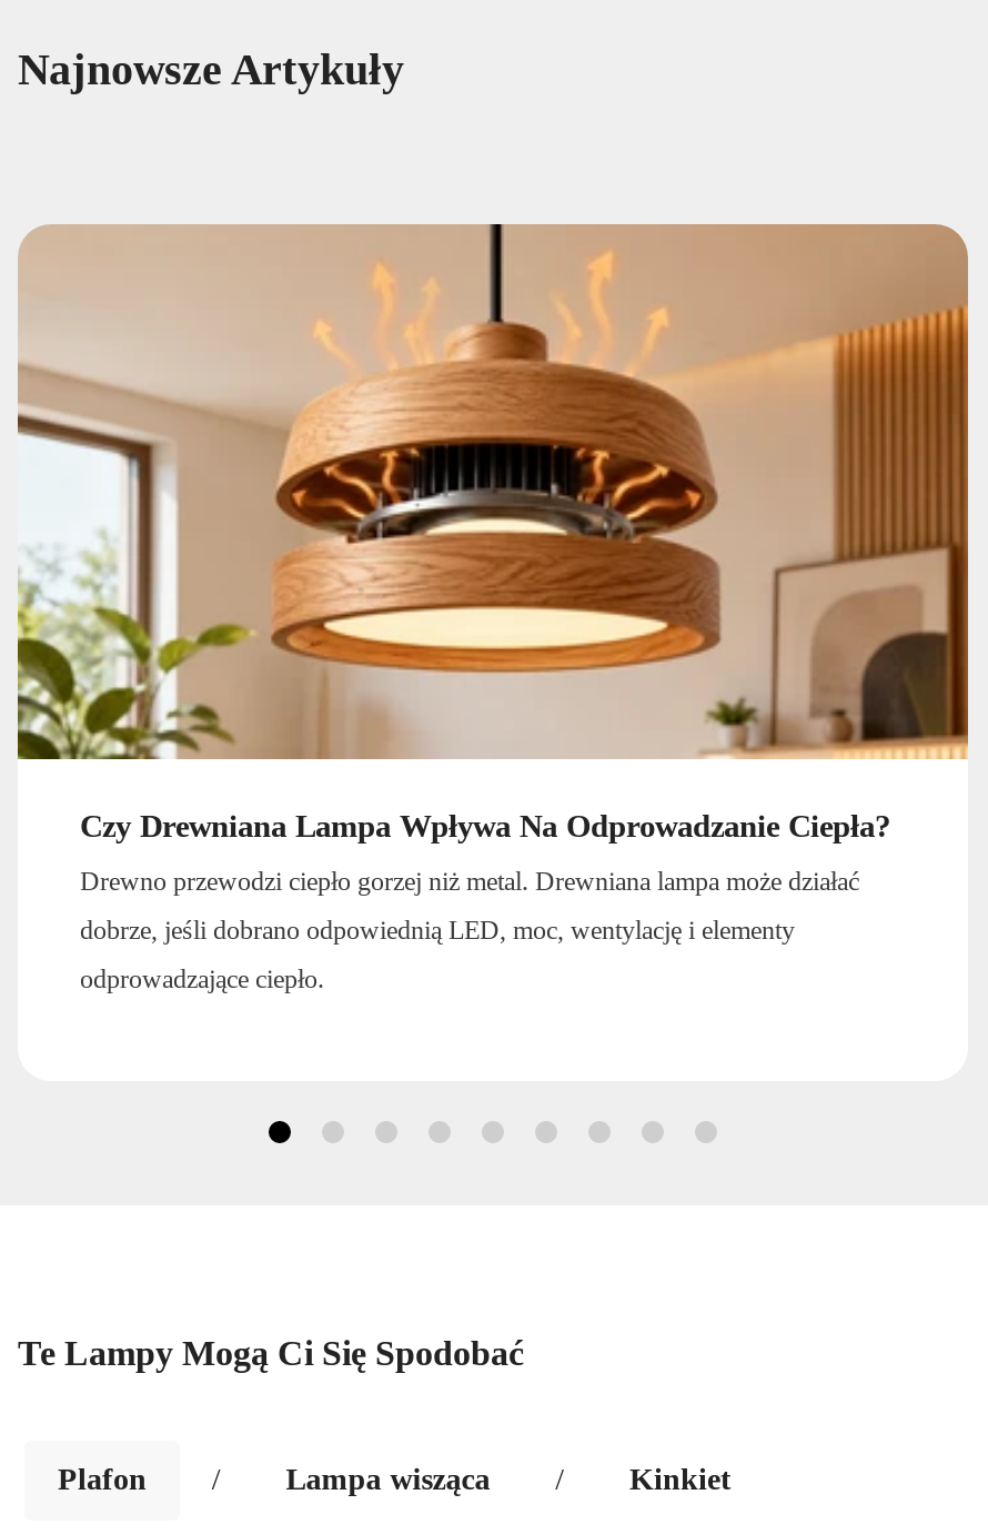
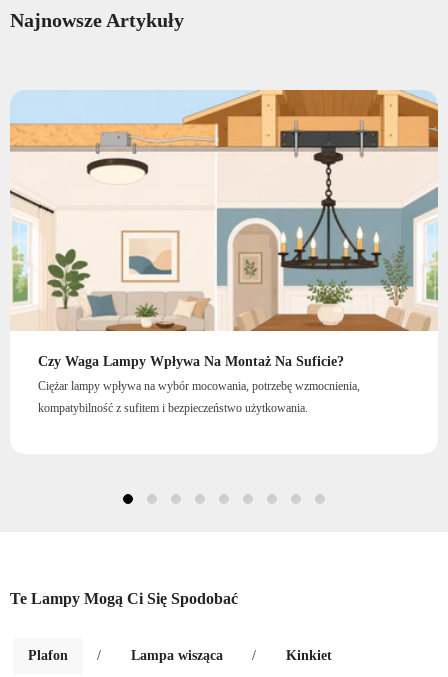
- [image]
- Czy Drewniana Lampa Wpływa Na Odprowadzanie Ciepła?
- Drewno przewodzi ciepło gorzej niż metal. Drewniana lampa może działać
- dobrze, jeśli dobrano odpowiednią LED, moc, wentylację i elementy
- odprowadzające ciepło.
+ [image]
+ Czy Waga Lampy Wpływa Na Montaż Na Suficie?
+ Ciężar lampy wpływa na wybór mocowania, potrzebę wzmocnienia,
+ kompatybilność z sufitem i bezpieczeństwo użytkowania.
